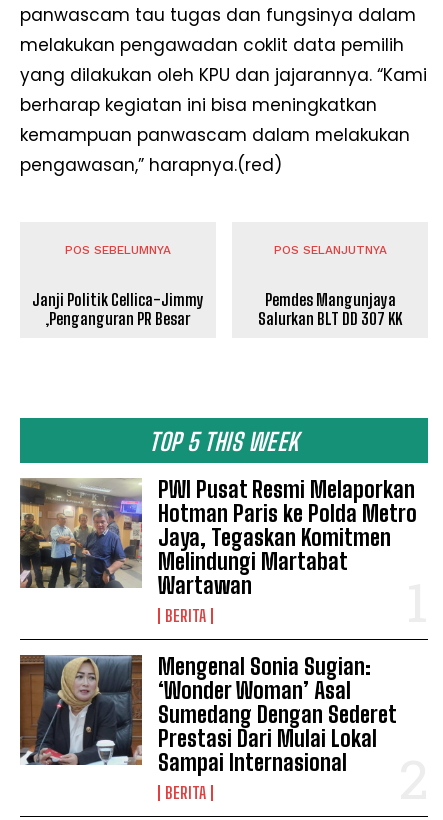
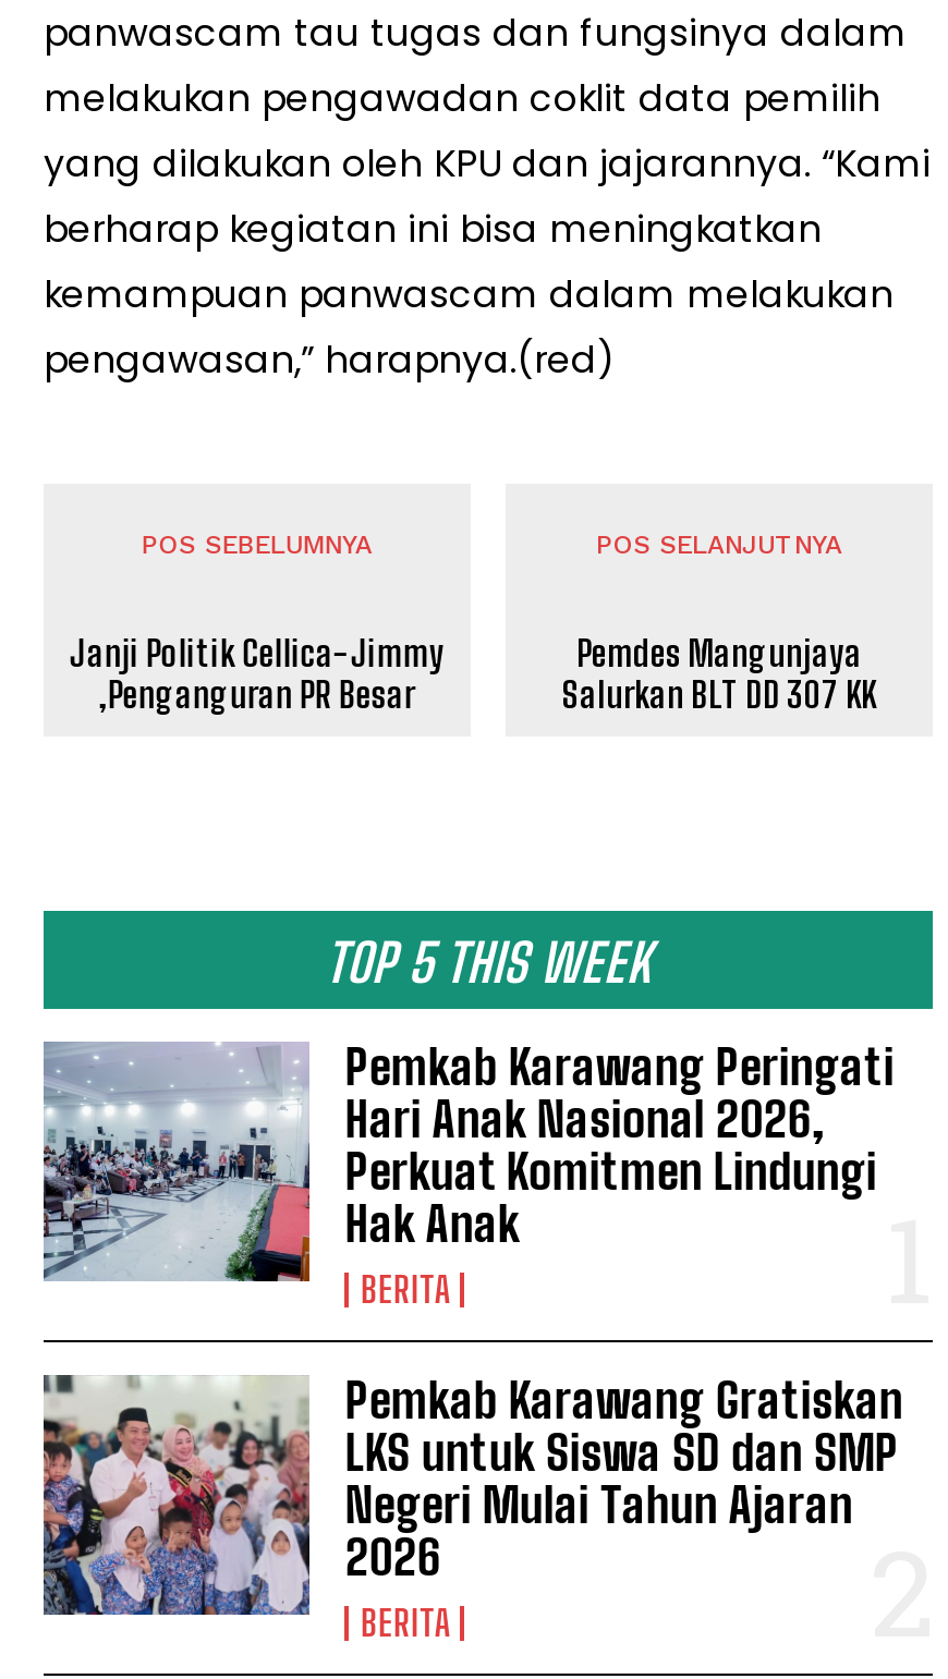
- [image]
- PWI Pusat Resmi Melaporkan
- Hotman Paris ke Polda Metro
- Jaya, Tegaskan Komitmen
- Melindungi Martabat
- Wartawan
+ [image]
+ Pemkab Karawang Peringati
+ Hari Anak Nasional 2026,
+ Perkuat Komitmen Lindungi
+ Hak Anak

- [image]
- Mengenal Sonia Sugian:
- ‘Wonder Woman’ Asal
- Sumedang Dengan Sederet
- Prestasi Dari Mulai Lokal
- Sampai Internasional
+ [image]
+ Pemkab Karawang Gratiskan
+ LKS untuk Siswa SD dan SMP
+ Negeri Mulai Tahun Ajaran
+ 2026
